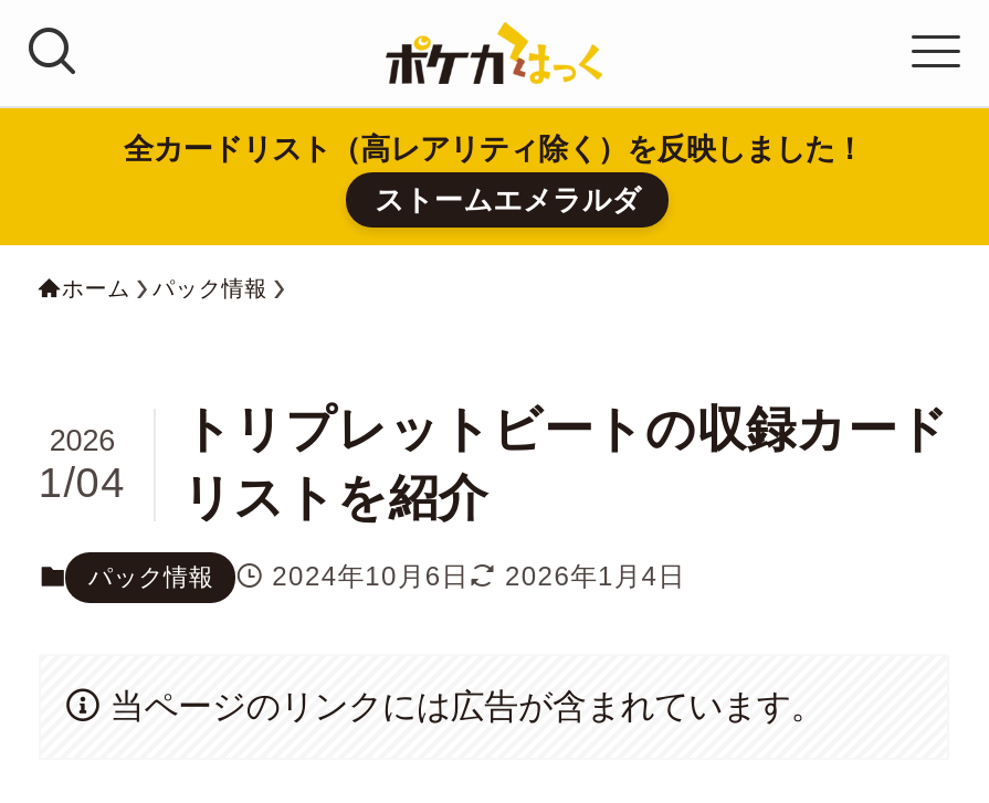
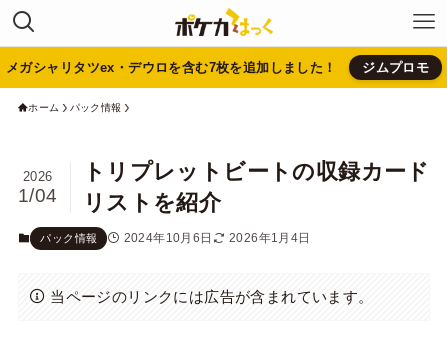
- 全カードリスト（高レアリティ除く）を反映しました！
- ストームエメラルダ
+ メガシャリタツex・デウロを含む7枚を追加しました！
+ ジムプロモ
